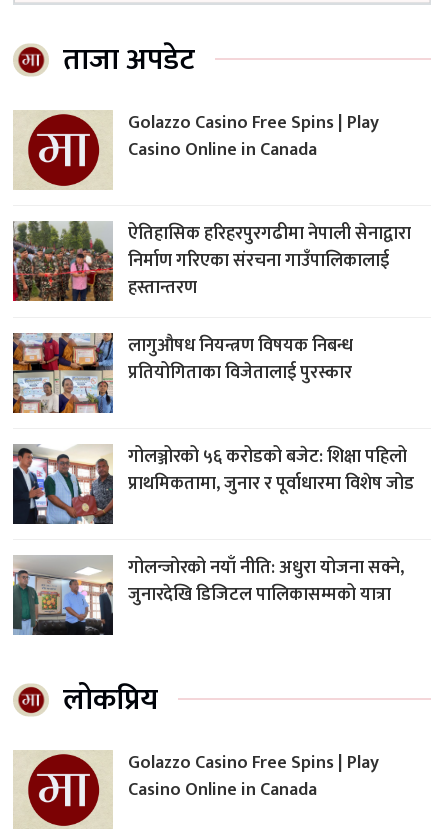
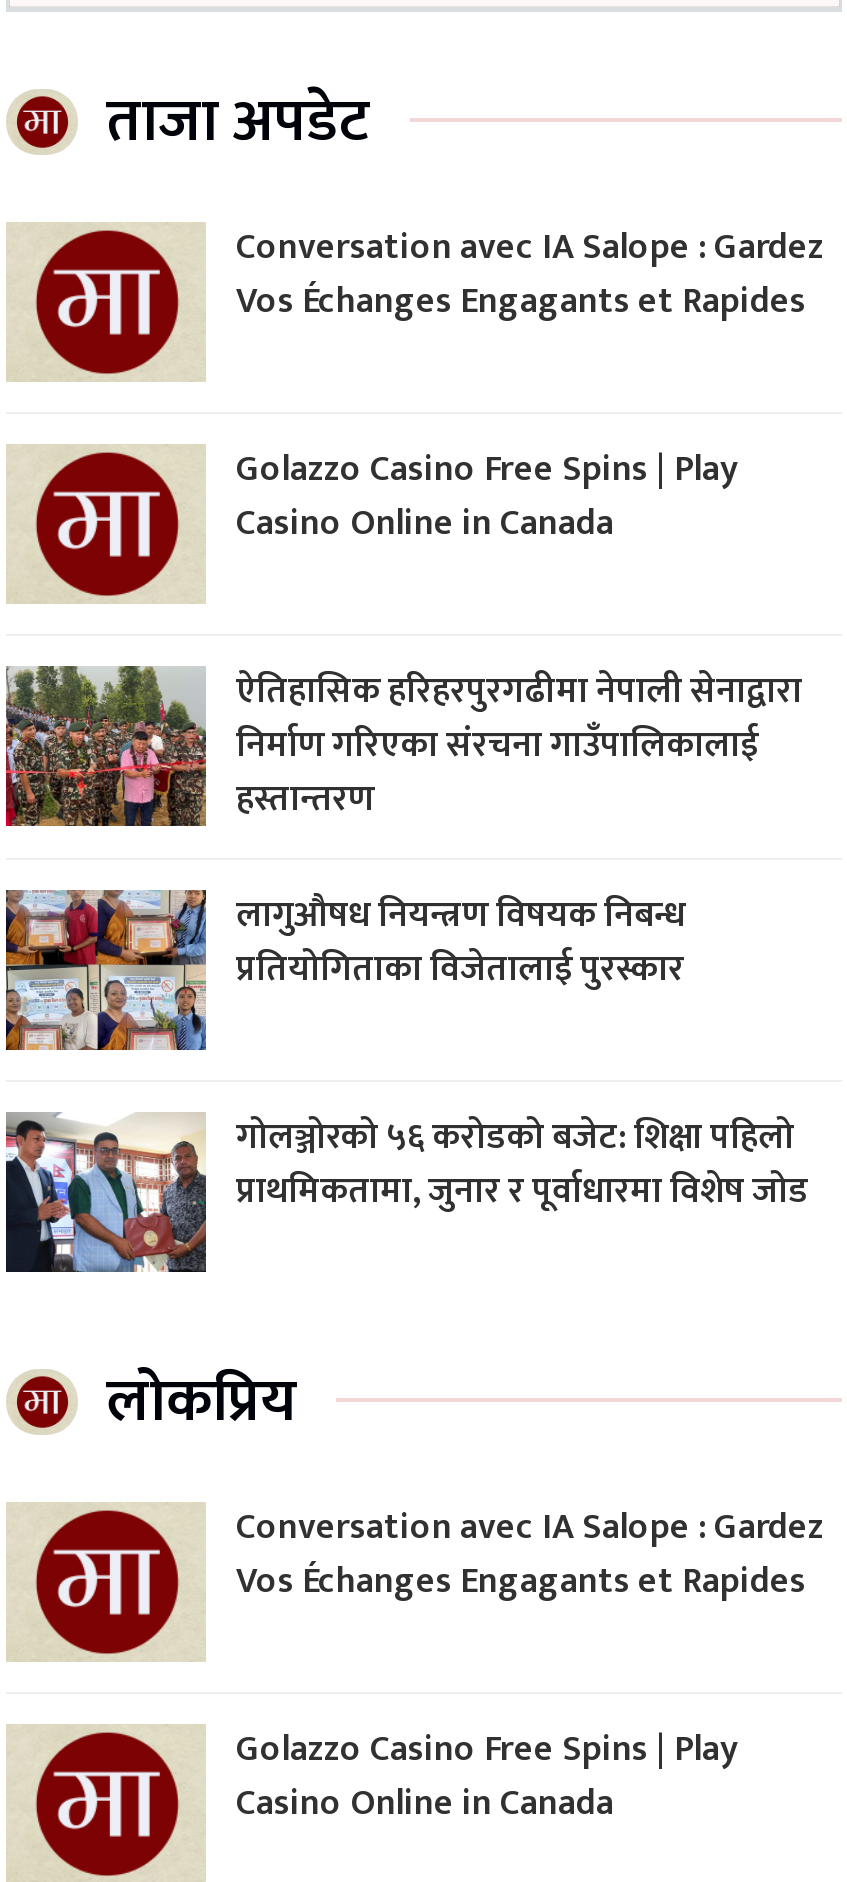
+ Conversation avec IA Salope : Gardez
+ Vos Échanges Engagants et Rapides

- [image]
- गोलन्जोरको नयाँ नीति: अधुरा योजना सक्ने,
- जुनारदेखि डिजिटल पालिकासम्मको यात्रा

+ Conversation avec IA Salope : Gardez
+ Vos Échanges Engagants et Rapides
